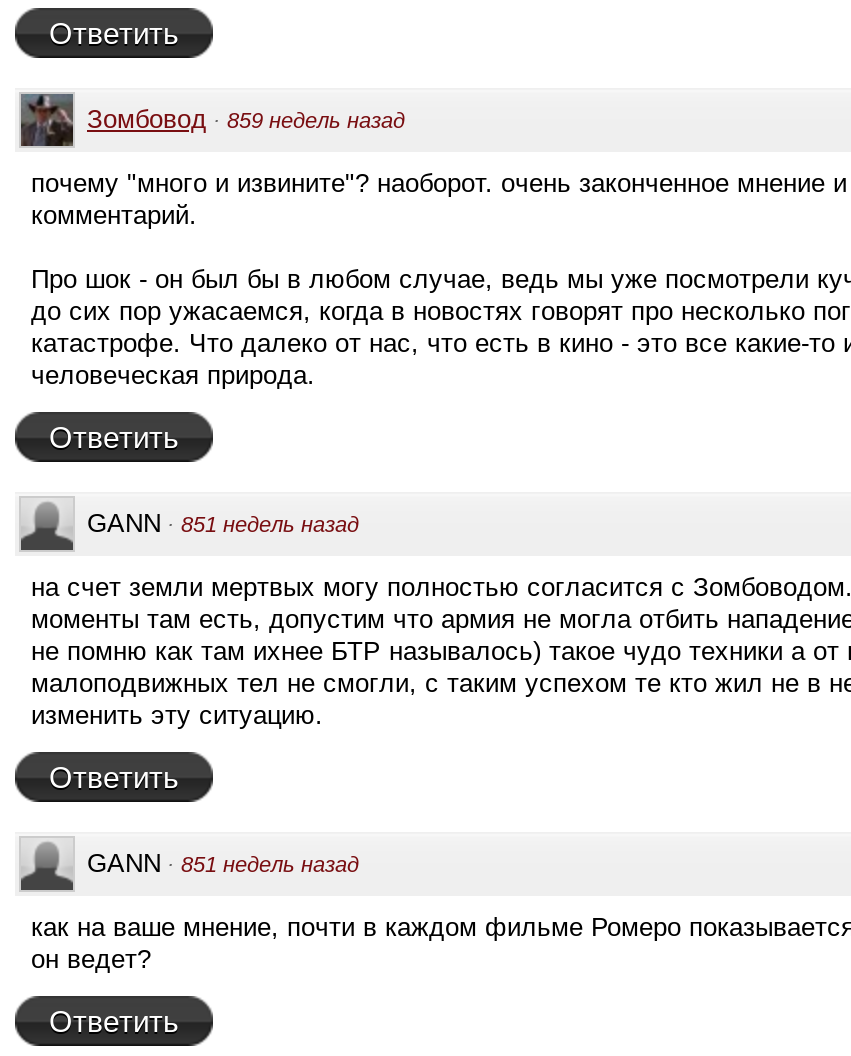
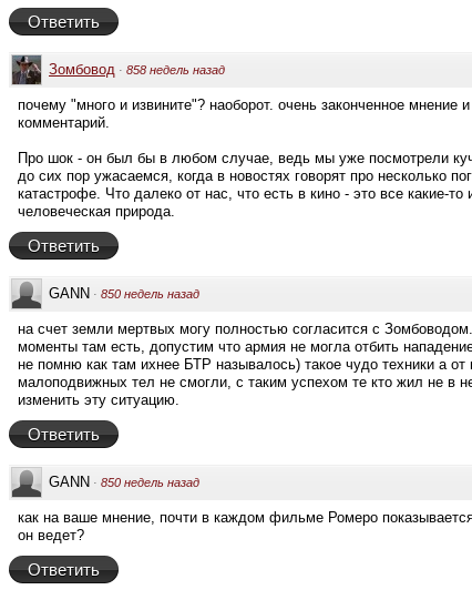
- Зомбовод · 859 недель назад
+ Зомбовод · 858 недель назад

- GANN · 851 недель назад
+ GANN · 850 недель назад

- GANN · 851 недель назад
+ GANN · 850 недель назад
